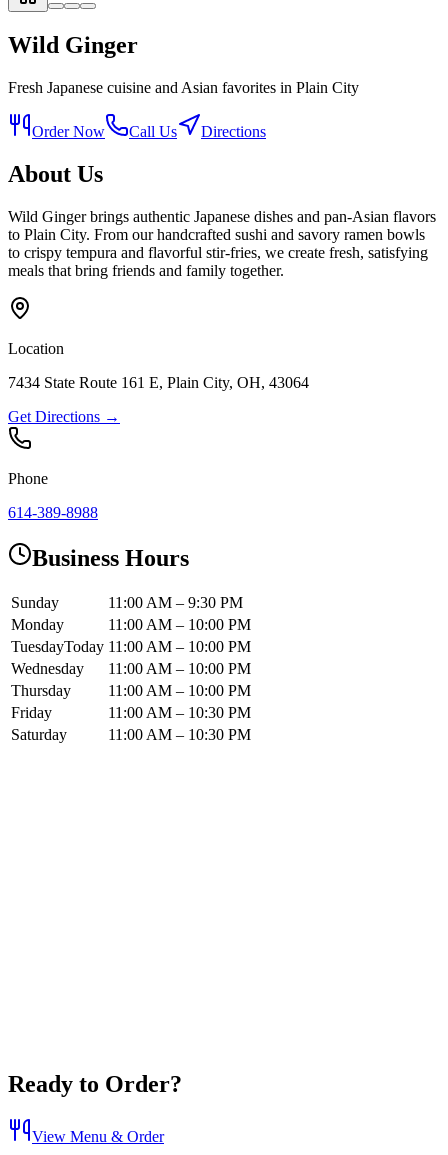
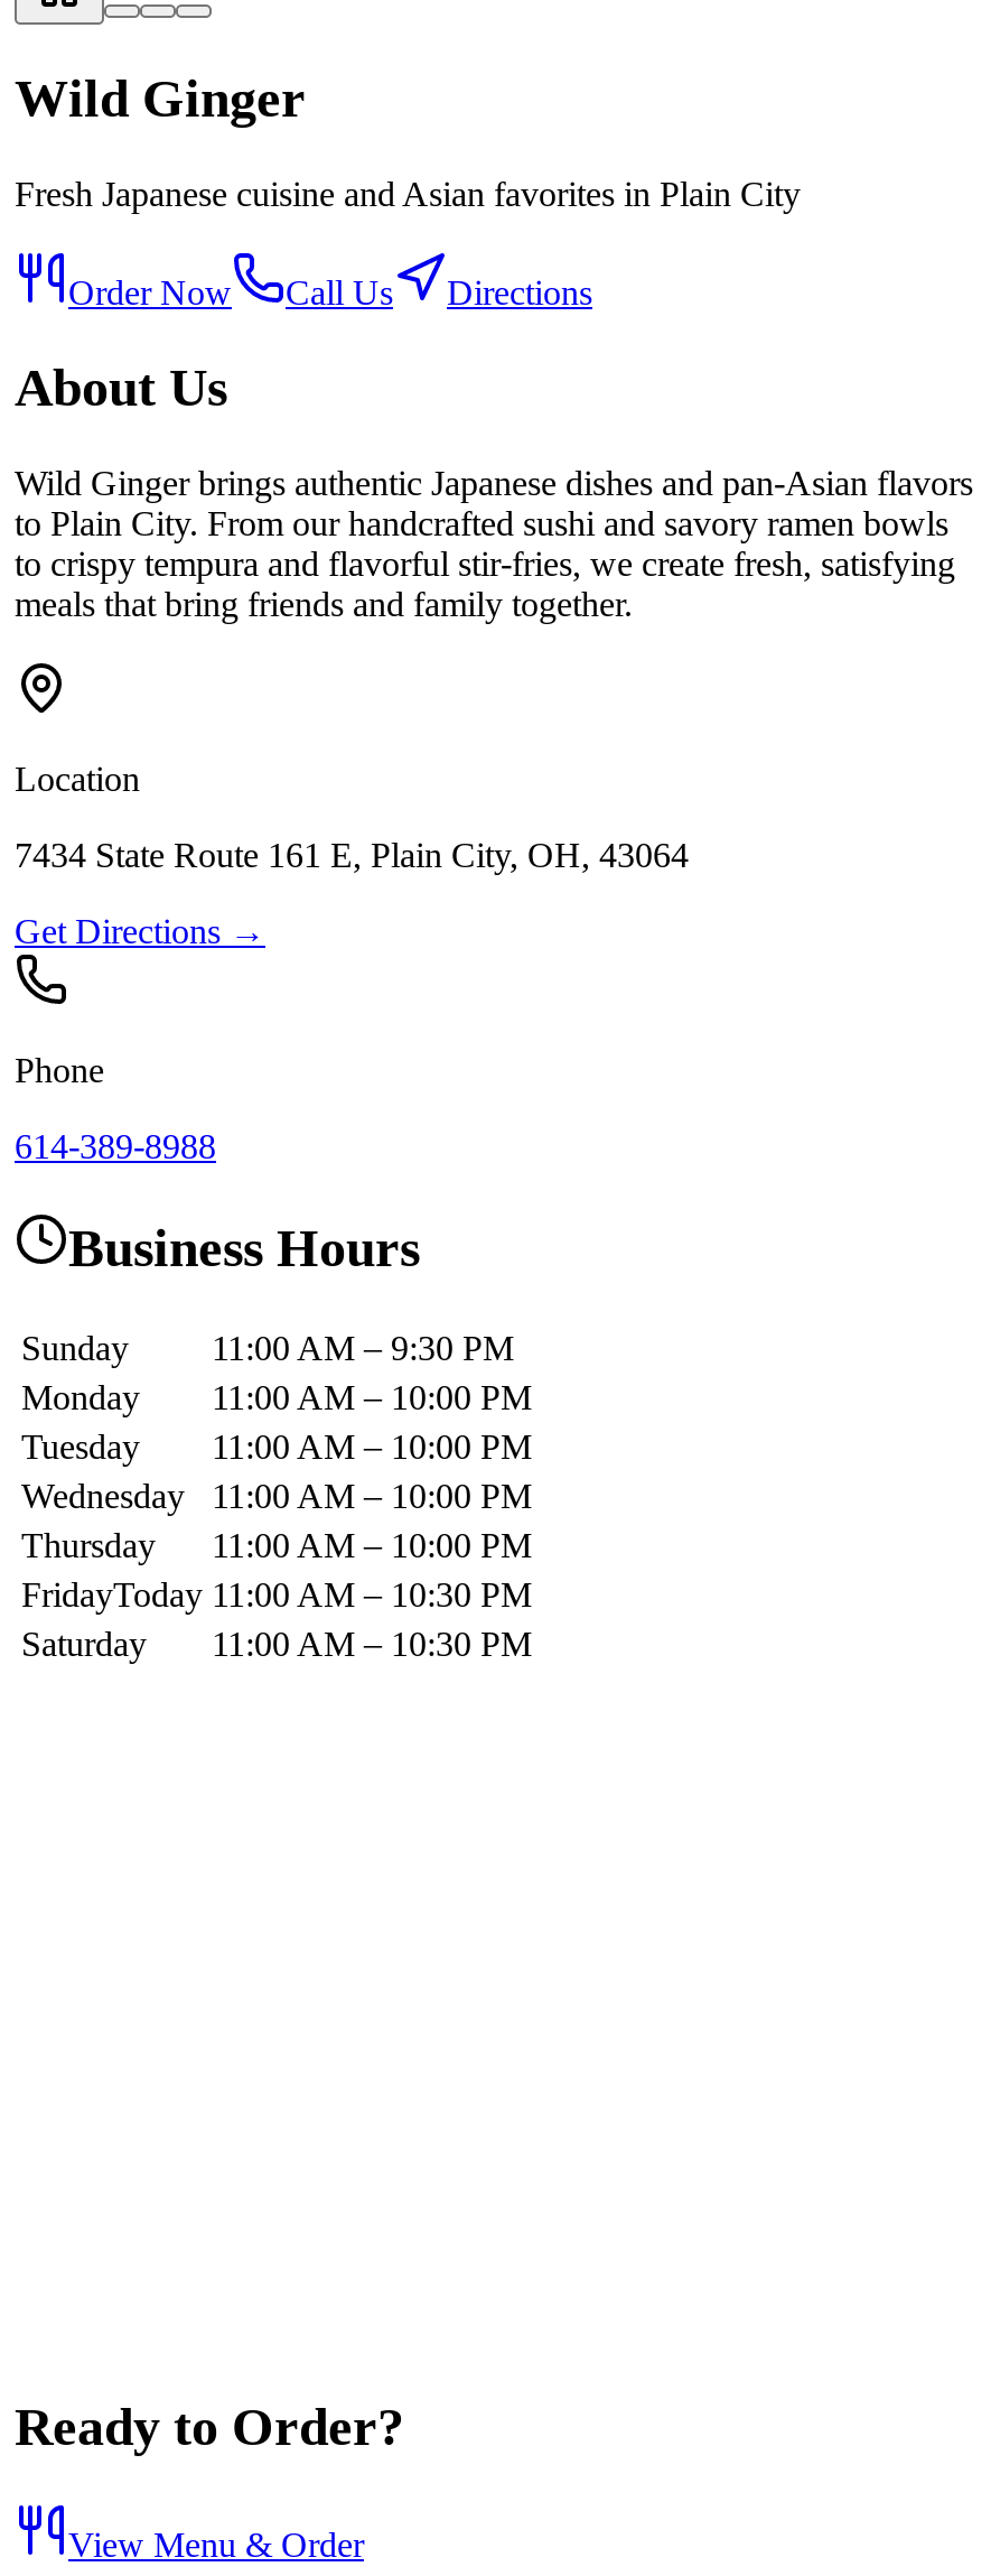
- TuesdayToday 11:00 AM – 10:00 PM
+ Tuesday
+ 11:00 AM – 10:00 PM

- Friday
- 11:00 AM – 10:30 PM
+ FridayToday 11:00 AM – 10:30 PM
